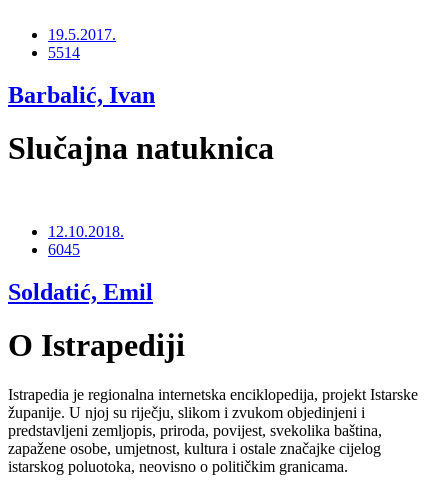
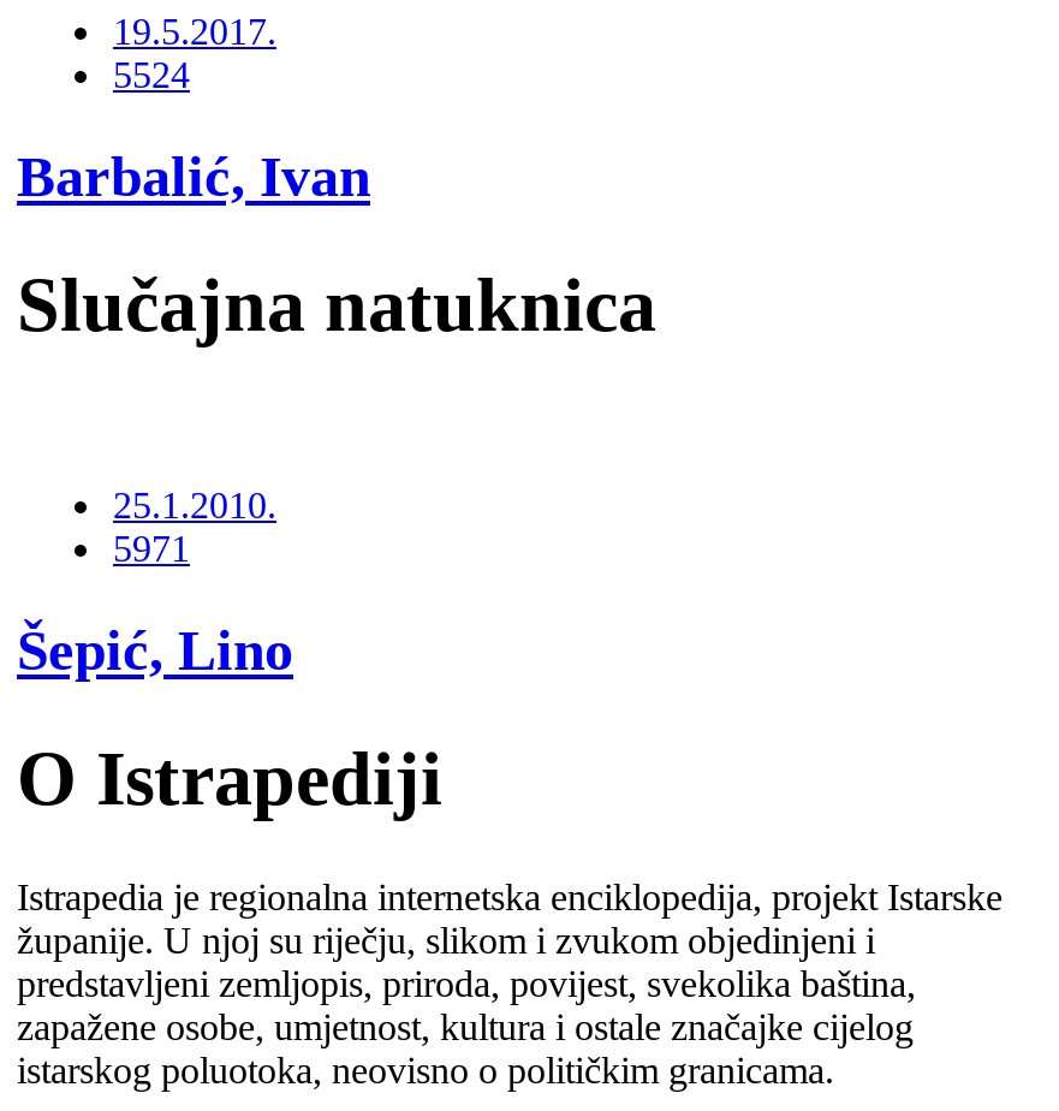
- 5514
+ 5524

- 12.10.2018.
- 6045
+ 25.1.2010.
+ 5971

- Soldatić, Emil
+ Šepić, Lino
